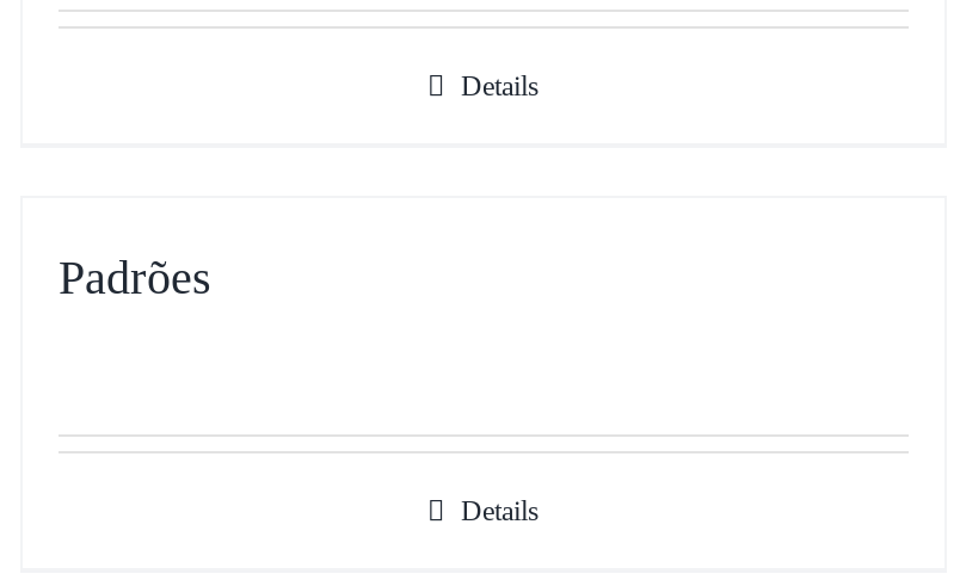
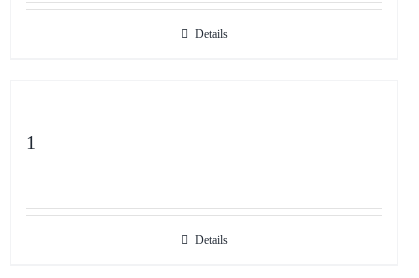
- Padrões
+ 1
